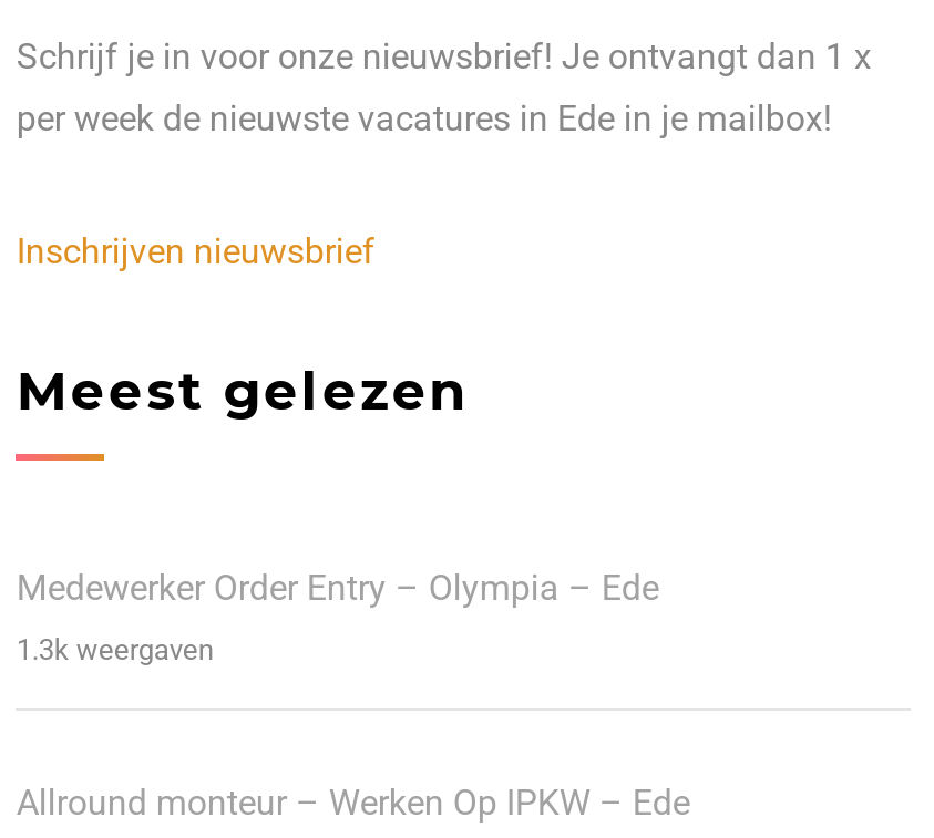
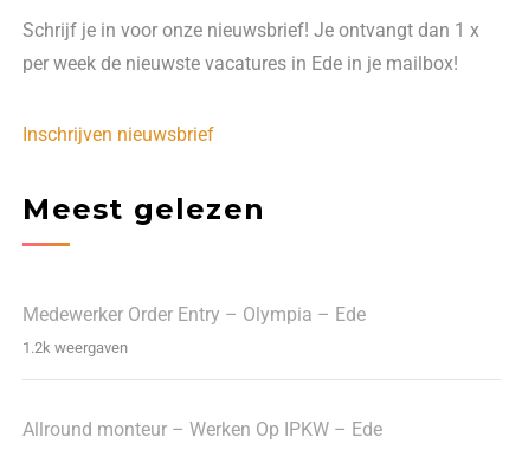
- 1.3k weergaven
+ 1.2k weergaven
